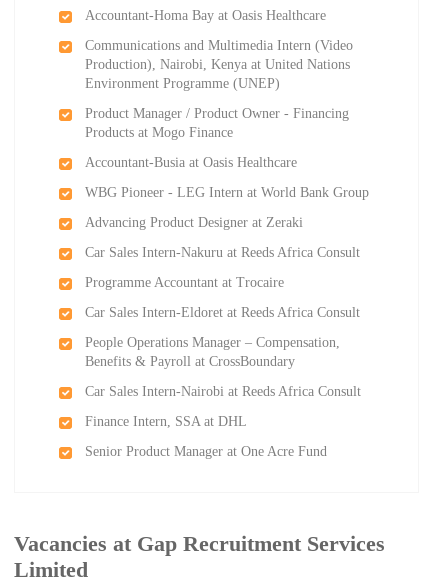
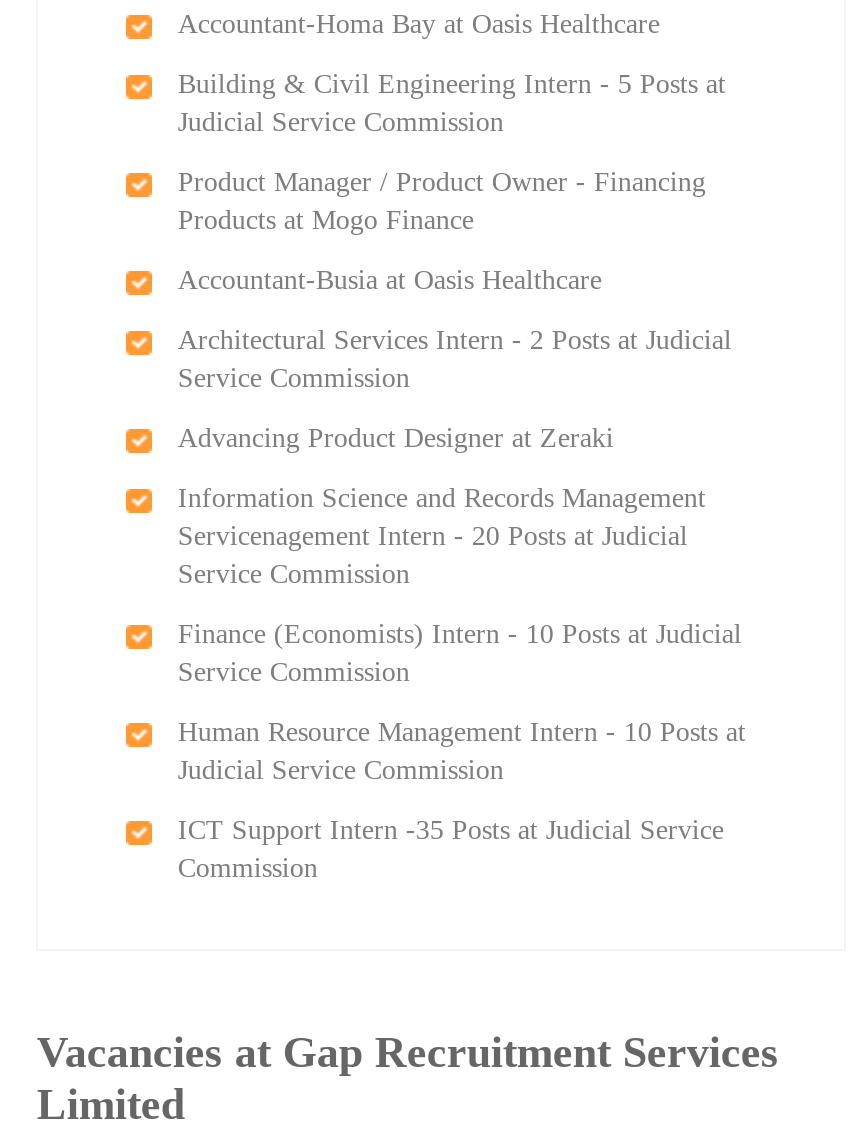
- Communications and Multimedia Intern (Video
- Production), Nairobi, Kenya at United Nations
- Environment Programme (UNEP)
+ Building & Civil Engineering Intern - 5 Posts at
+ Judicial Service Commission

- WBG Pioneer - LEG Intern at World Bank Group
+ Architectural Services Intern - 2 Posts at Judicial
+ Service Commission

- Car Sales Intern-Nakuru at Reeds Africa Consult
- Programme Accountant at Trocaire
- Car Sales Intern-Eldoret at Reeds Africa Consult
- People Operations Manager – Compensation,
- Benefits & Payroll at CrossBoundary
- Car Sales Intern-Nairobi at Reeds Africa Consult
- Finance Intern, SSA at DHL
- Senior Product Manager at One Acre Fund
+ Information Science and Records Management
+ Servicenagement Intern - 20 Posts at Judicial
+ Service Commission
+ Finance (Economists) Intern - 10 Posts at Judicial
+ Service Commission
+ Human Resource Management Intern - 10 Posts at
+ Judicial Service Commission
+ ICT Support Intern -35 Posts at Judicial Service
+ Commission
